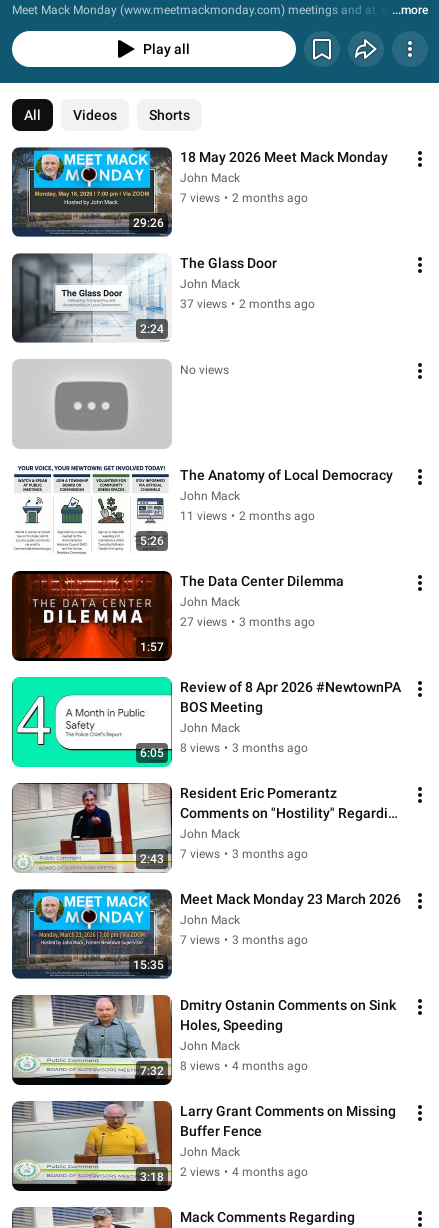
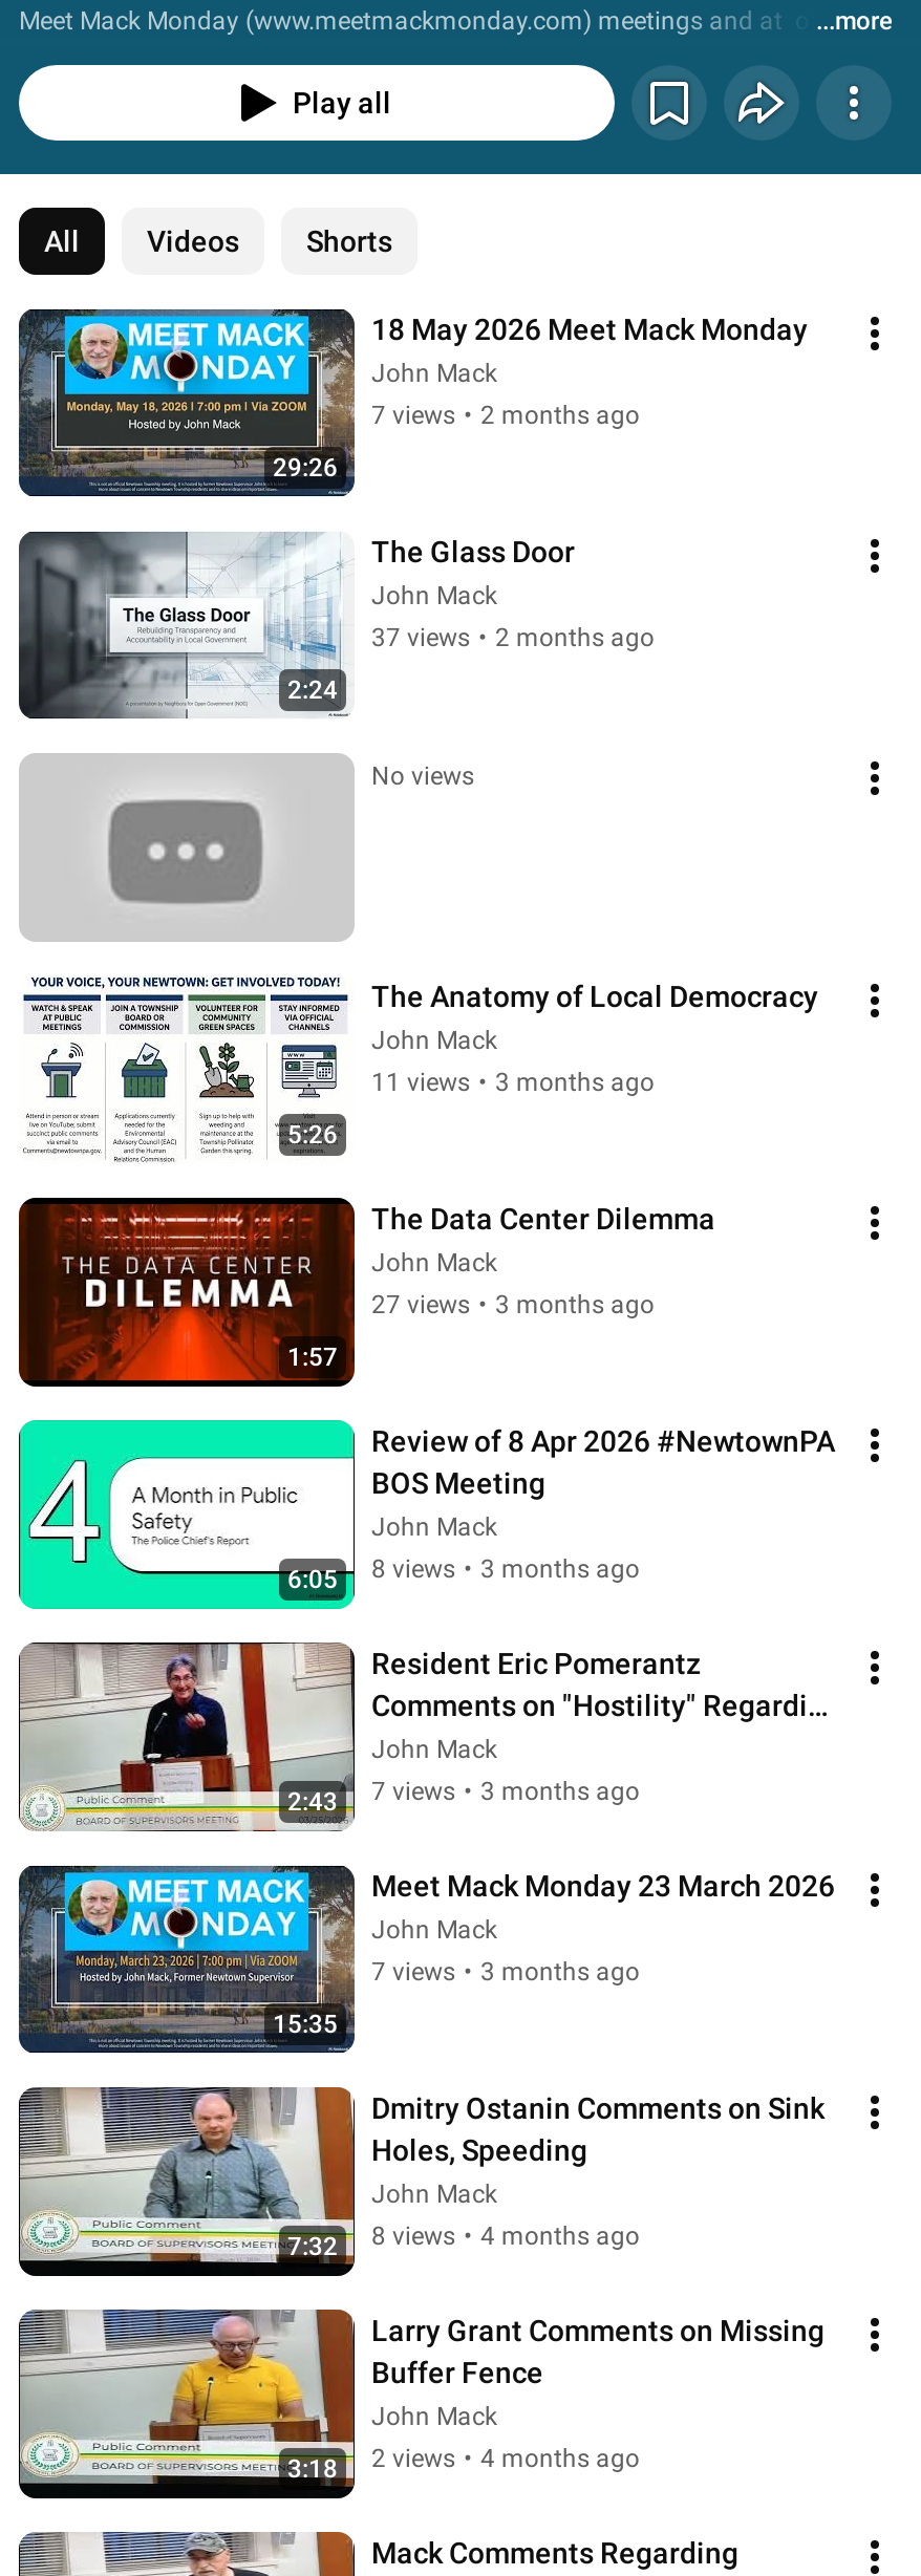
- 11 views • 2 months ago
+ 11 views • 3 months ago
